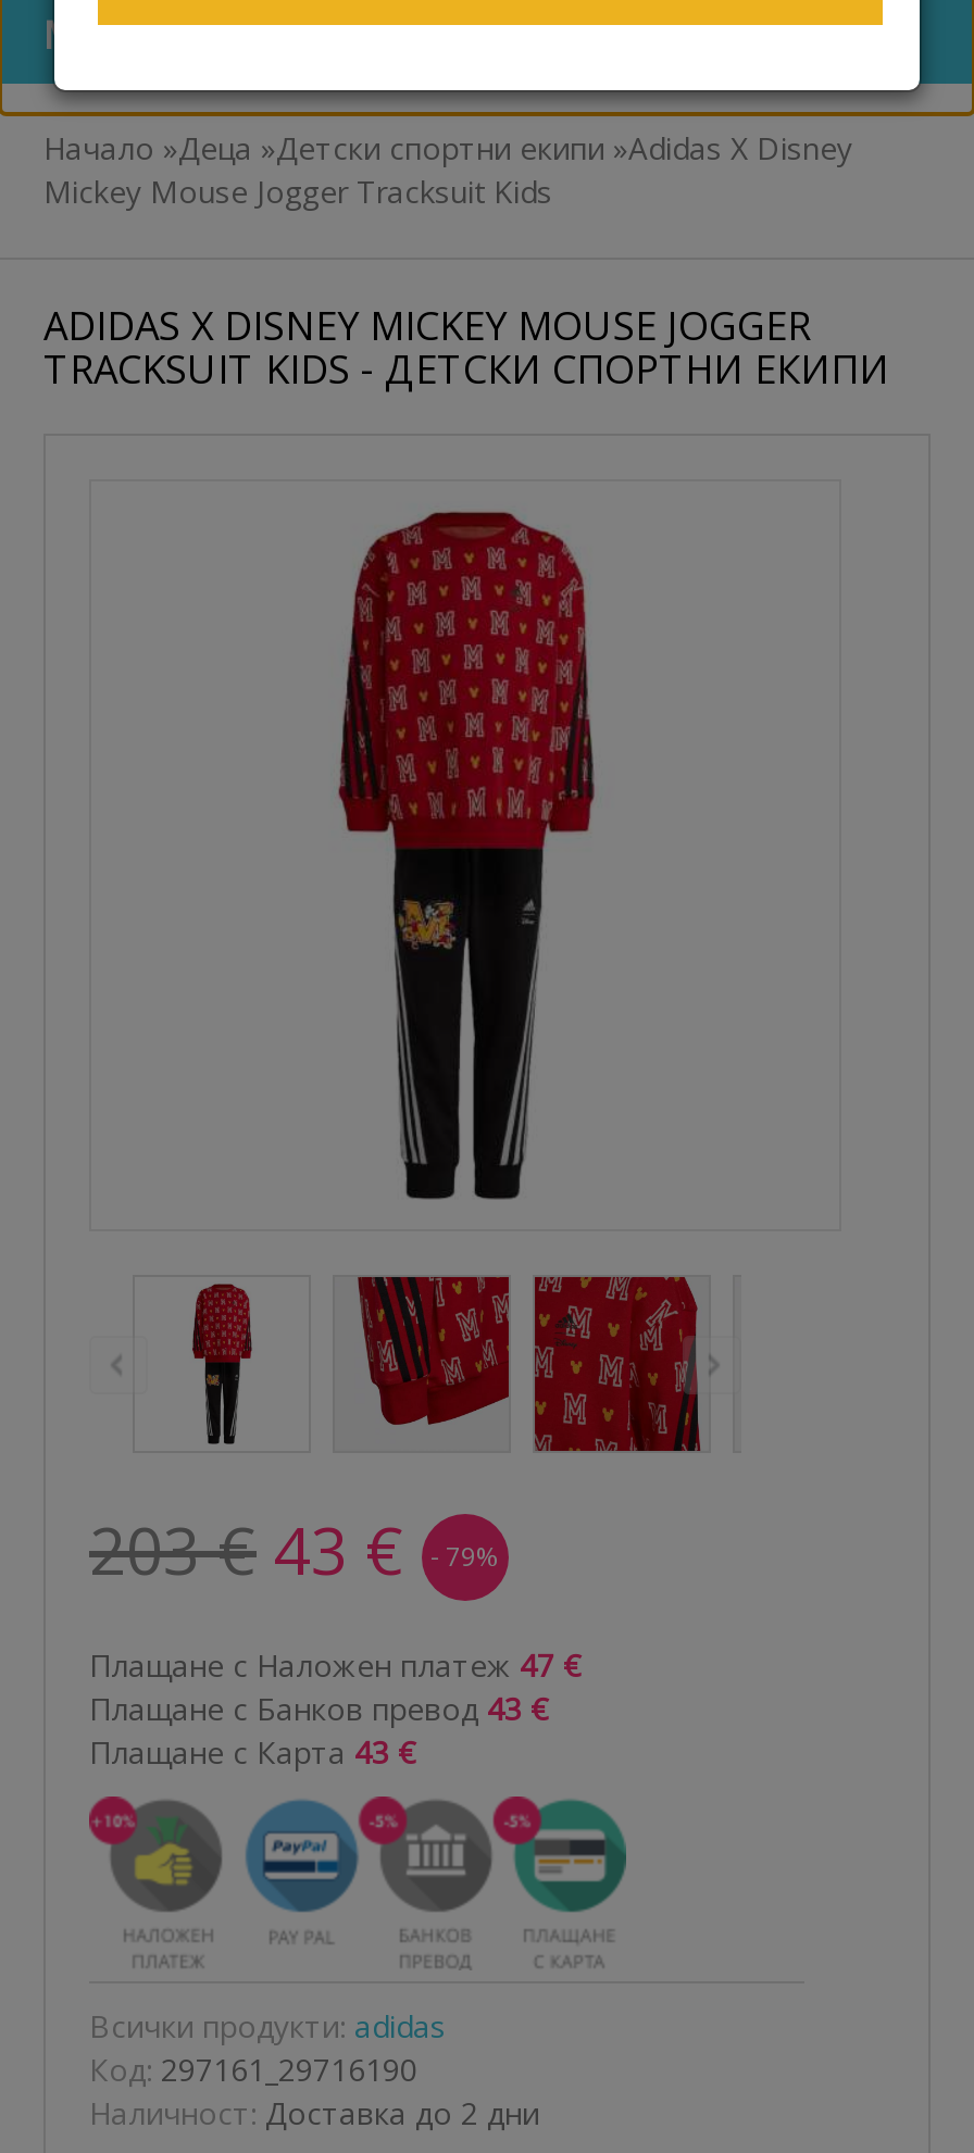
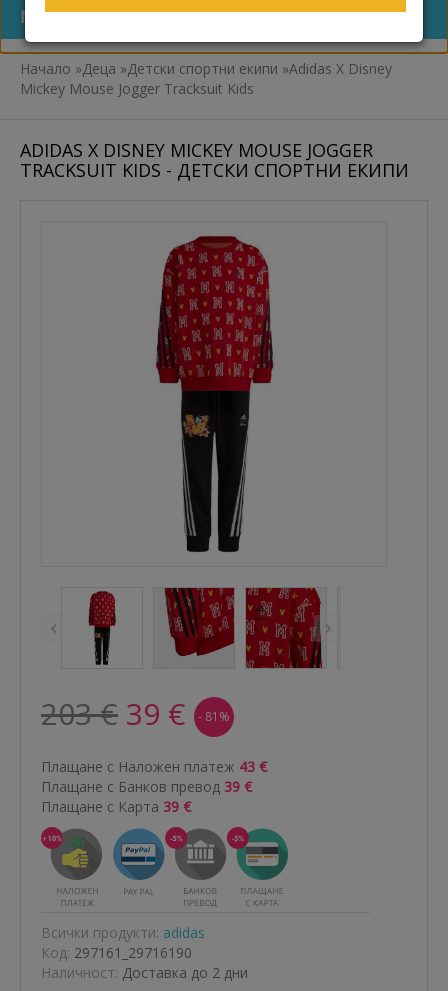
- 203 € 43 €
+ 203 € 39 €

- - 79%
+ - 81%

- Плащане с Наложен платеж 47 €
+ Плащане с Наложен платеж 43 €

- Плащане с Банков превод 43 €
+ Плащане с Банков превод 39 €

- Плащане с Карта 43 €
+ Плащане с Карта 39 €
